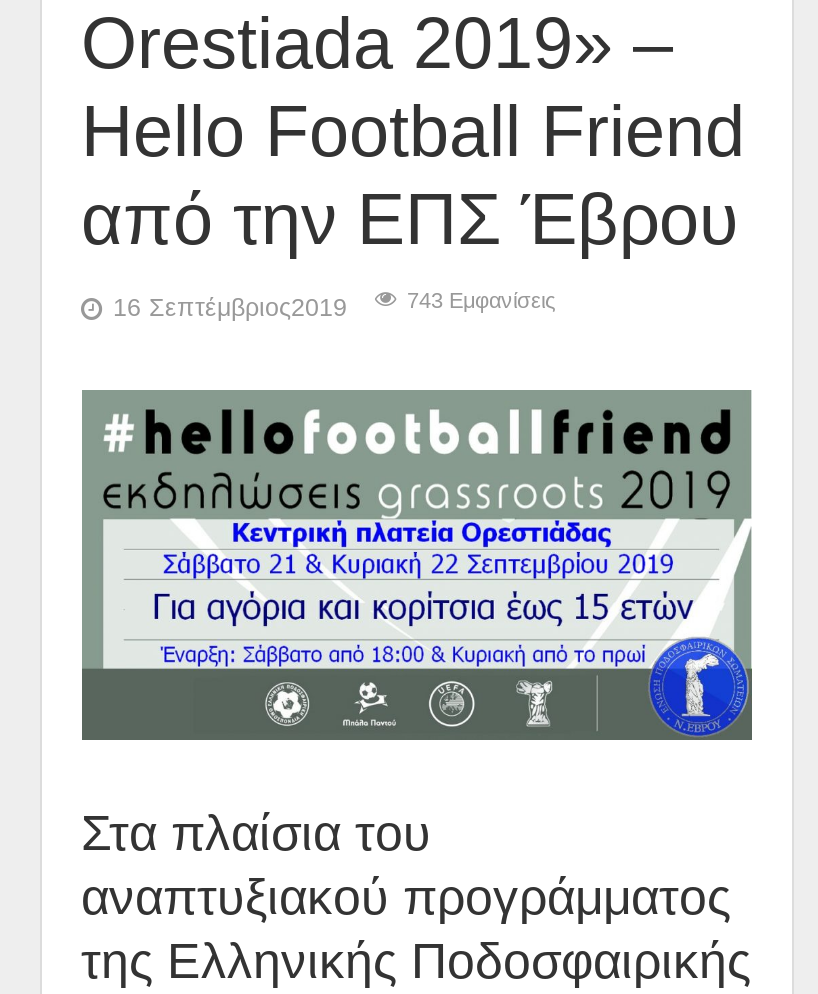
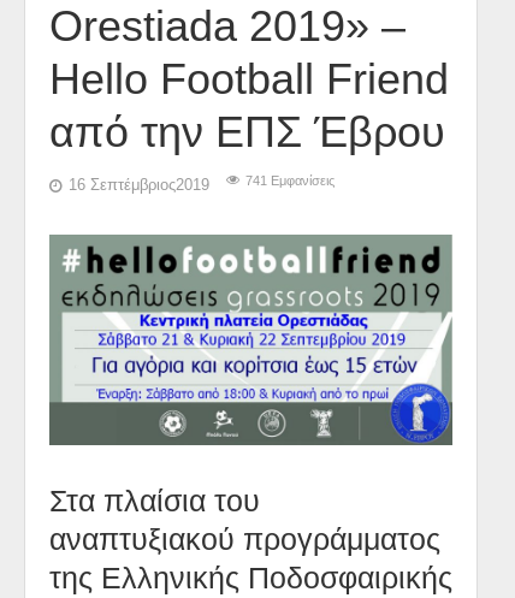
- 743 Εμφανίσεις
+ 741 Εμφανίσεις
